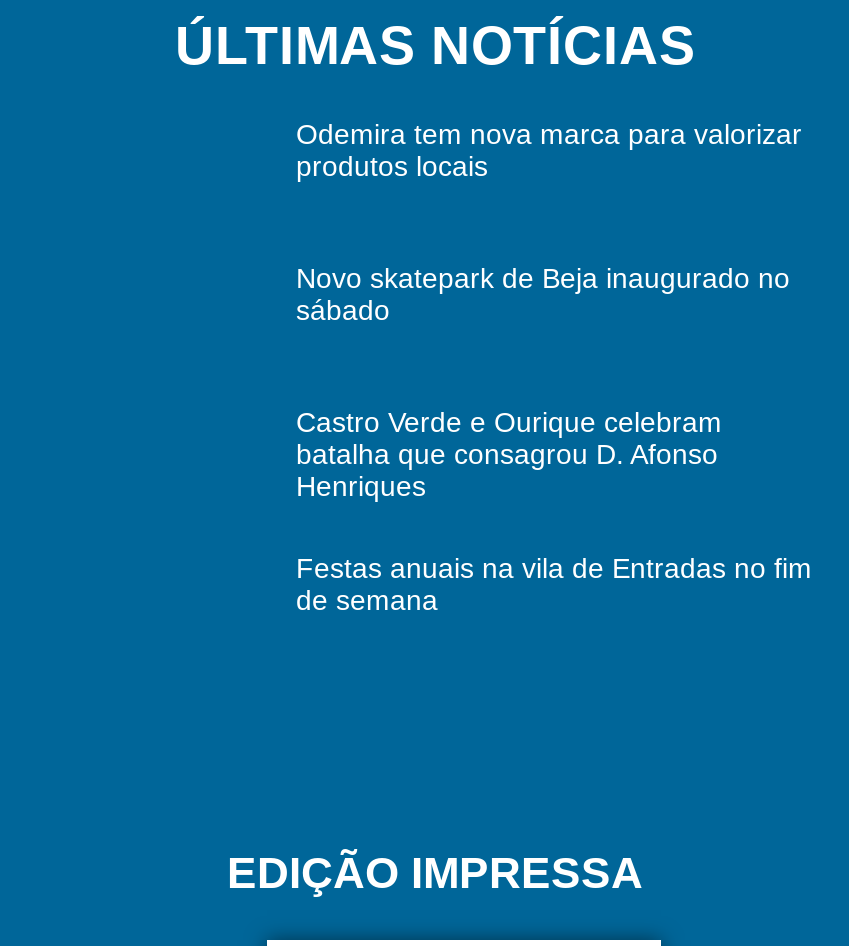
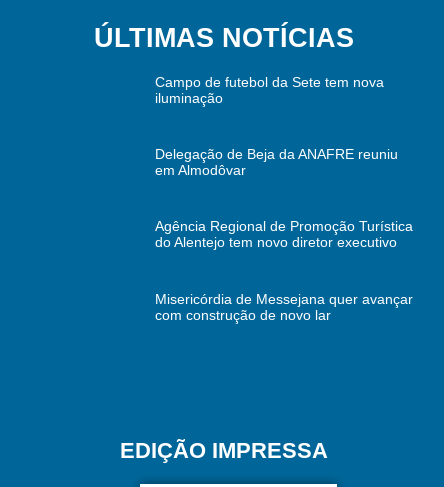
- Odemira tem nova marca para valorizar
- produtos locais
+ Campo de futebol da Sete tem nova
+ iluminação

- Novo skatepark de Beja inaugurado no
- sábado
+ Delegação de Beja da ANAFRE reuniu
+ em Almodôvar

- Castro Verde e Ourique celebram
- batalha que consagrou D. Afonso
- Henriques
+ Agência Regional de Promoção Turística
+ do Alentejo tem novo diretor executivo

- Festas anuais na vila de Entradas no fim
- de semana
+ Misericórdia de Messejana quer avançar
+ com construção de novo lar
